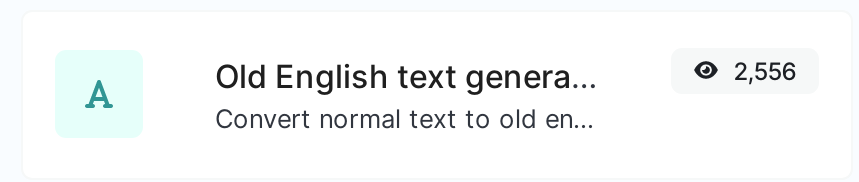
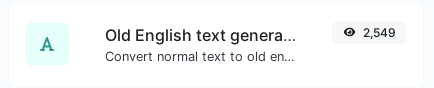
- 2,556
+ 2,549
